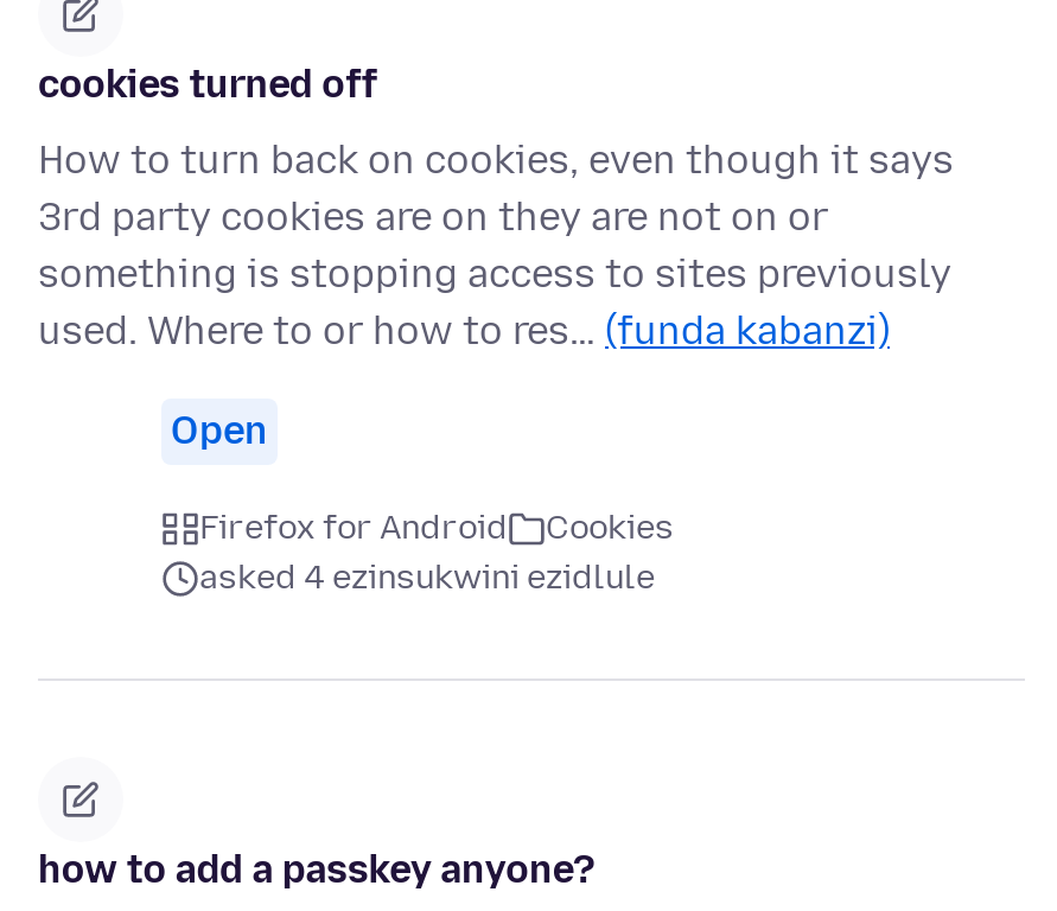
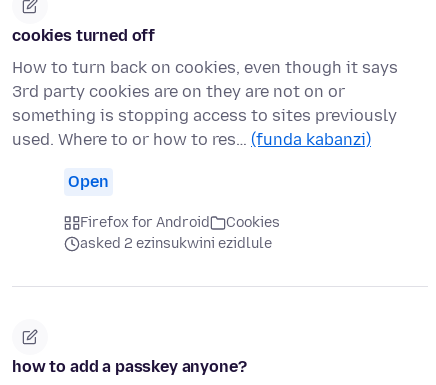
- asked 4 ezinsukwini ezidlule
+ asked 2 ezinsukwini ezidlule
